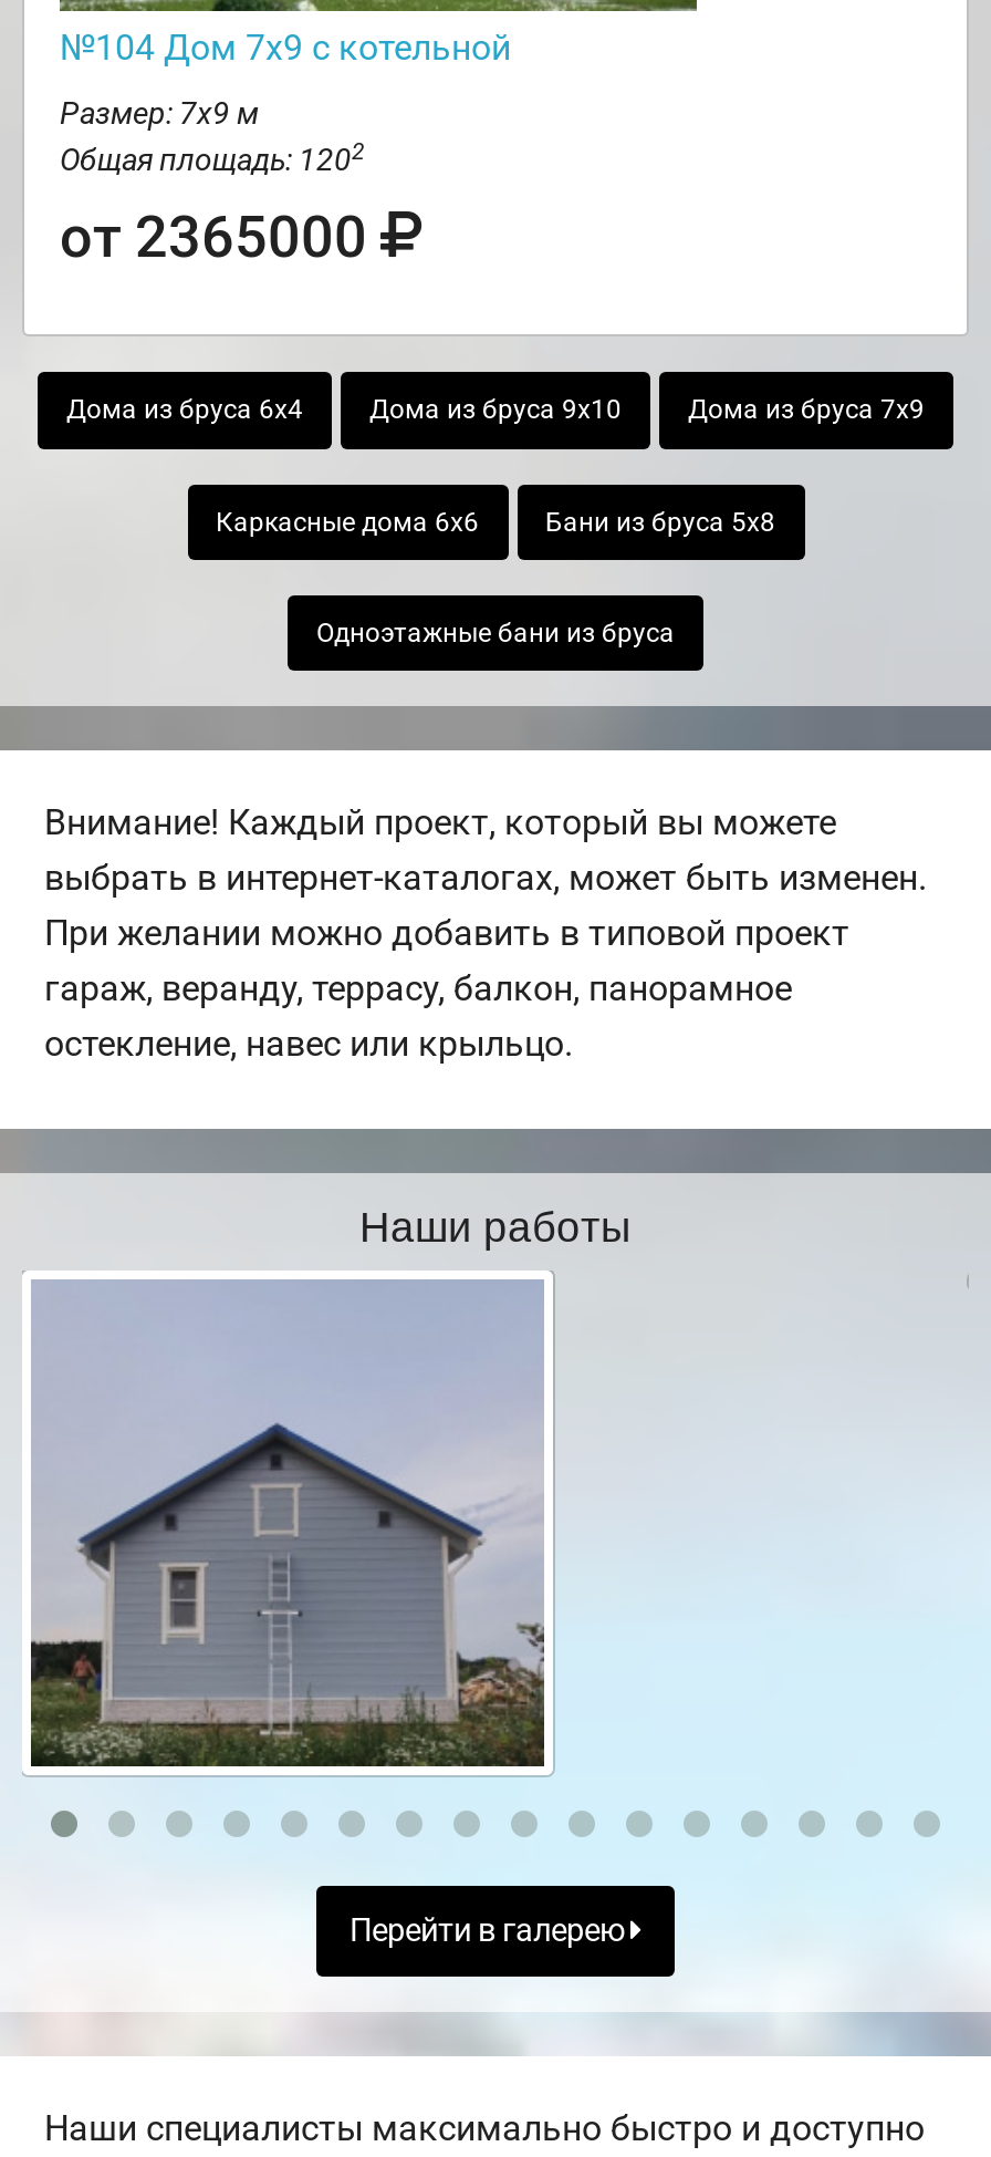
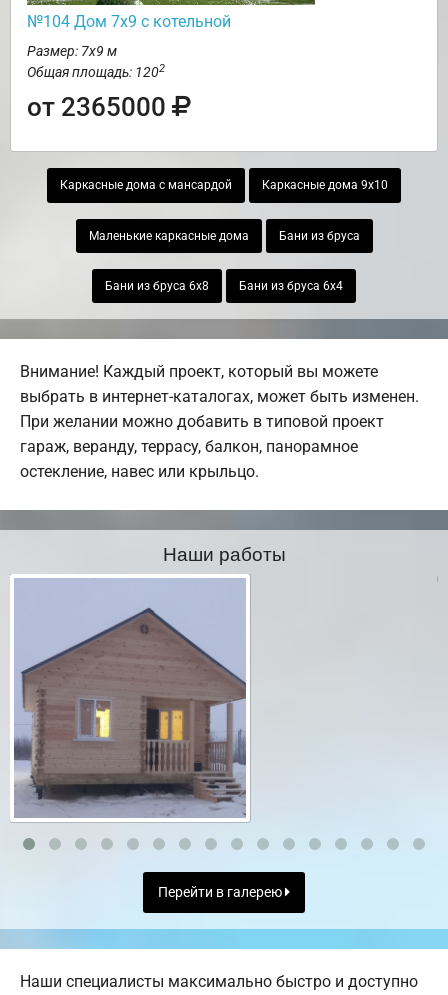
- Дома из бруса 6х4
- Дома из бруса 9х10
- Дома из бруса 7х9
+ Каркасные дома с мансардой
+ Каркасные дома 9х10

- Каркасные дома 6х6
- Бани из бруса 5х8
+ Маленькие каркасные дома
+ Бани из бруса

- Одноэтажные бани из бруса
+ Бани из бруса 6х8
+ Бани из бруса 6х4

- [image]
+ [image]

moved down: [image]
